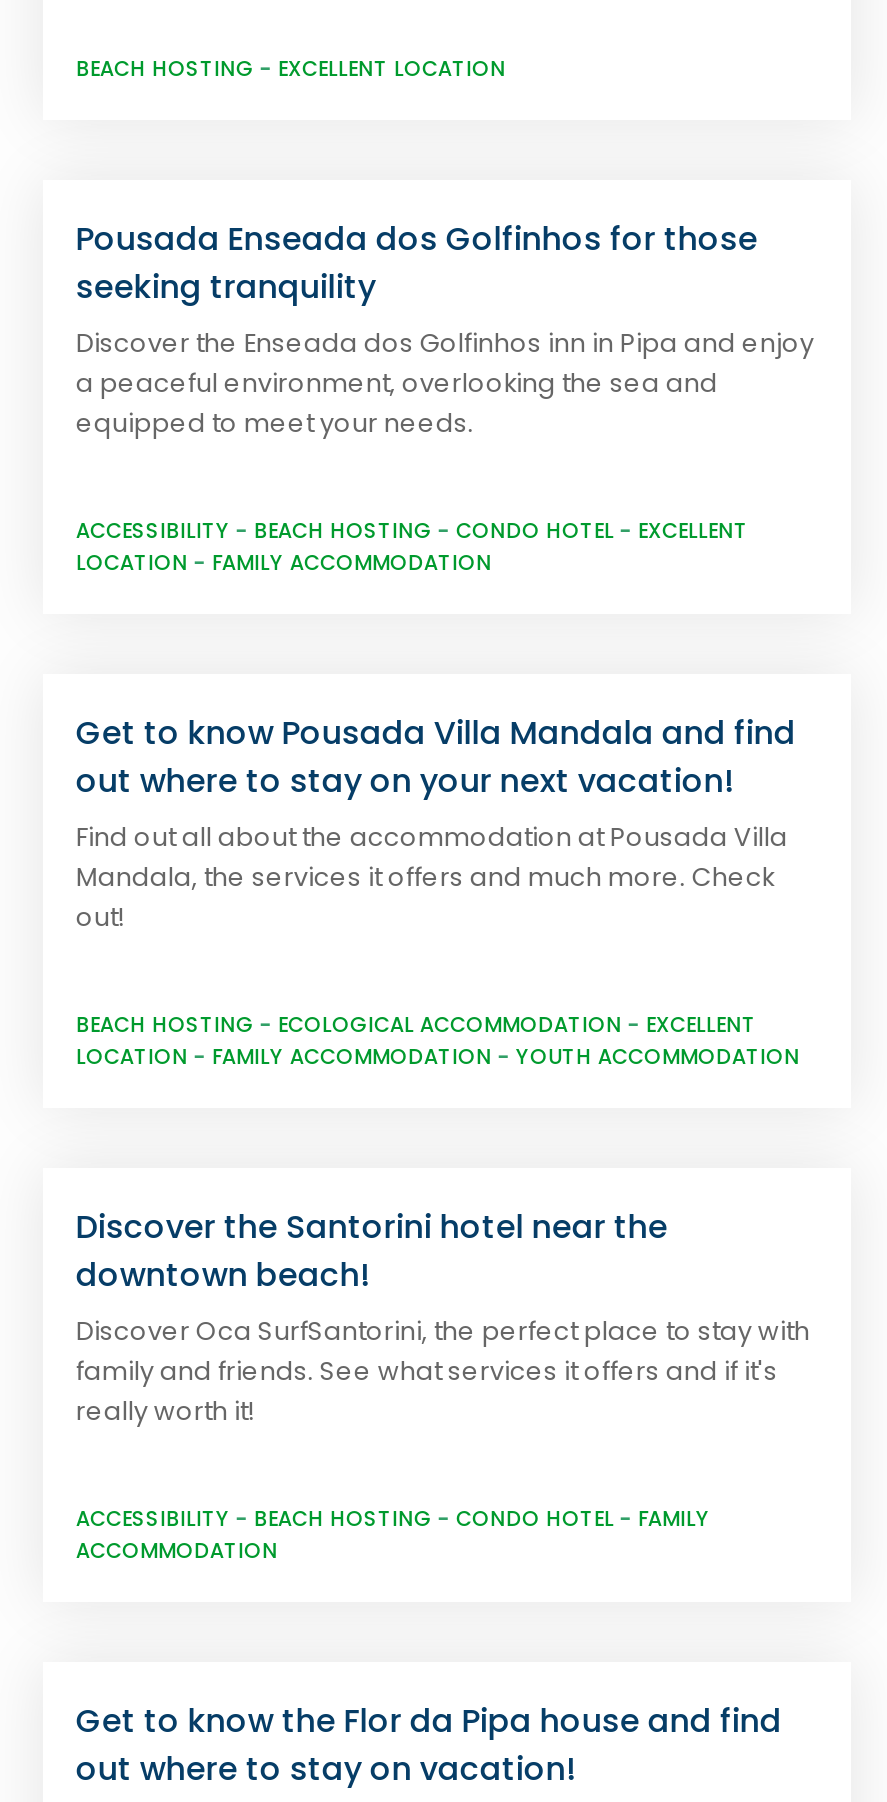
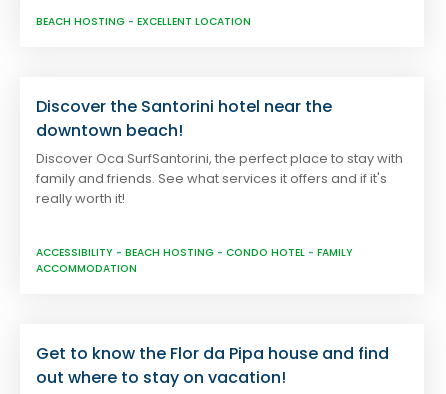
- Pousada Enseada dos Golfinhos for those
- seeking tranquility
- Discover the Enseada dos Golfinhos inn in Pipa and enjoy
- a peaceful environment, overlooking the sea and
- equipped to meet your needs.
- ACCESSIBILITY - BEACH HOSTING - CONDO HOTEL - EXCELLENT
- LOCATION - FAMILY ACCOMMODATION

- Get to know Pousada Villa Mandala and find
- out where to stay on your next vacation!
- Find out all about the accommodation at Pousada Villa
- Mandala, the services it offers and much more. Check
- out!
- BEACH HOSTING - ECOLOGICAL ACCOMMODATION - EXCELLENT
- LOCATION - FAMILY ACCOMMODATION - YOUTH ACCOMMODATION
